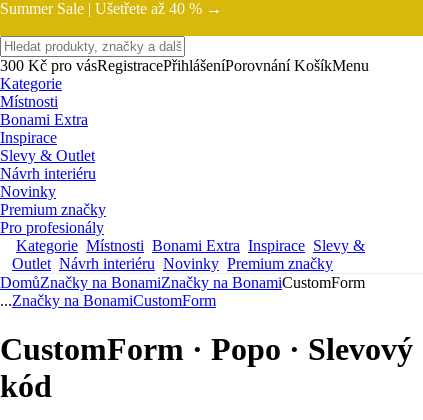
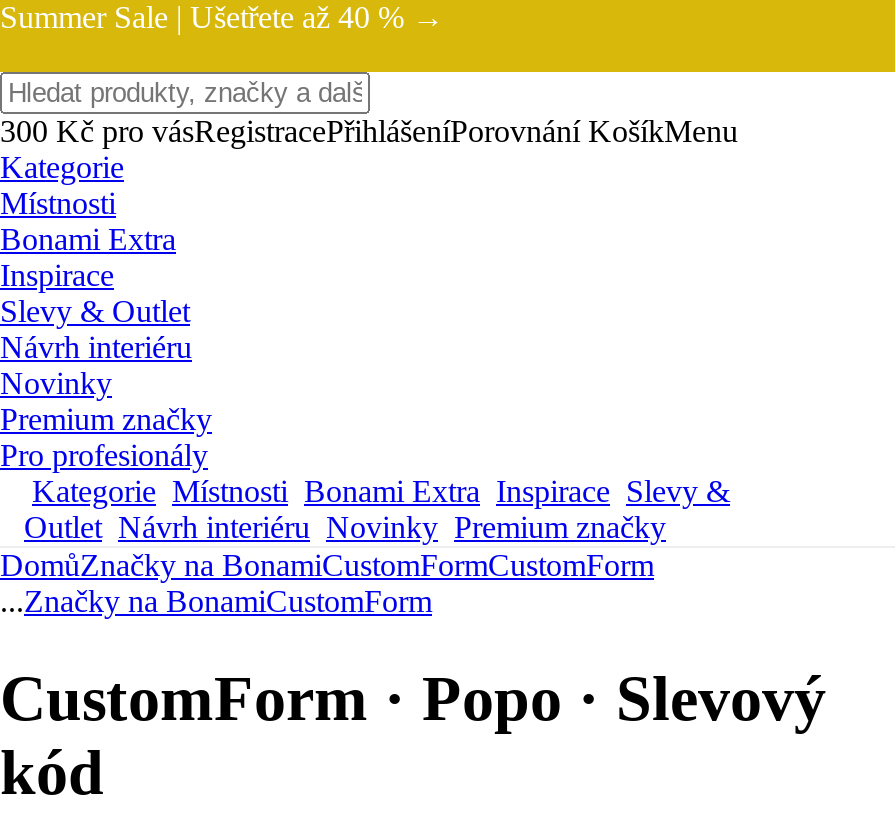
- DomůZnačky na BonamiZnačky na BonamiCustomForm
+ DomůZnačky na BonamiCustomFormCustomForm
